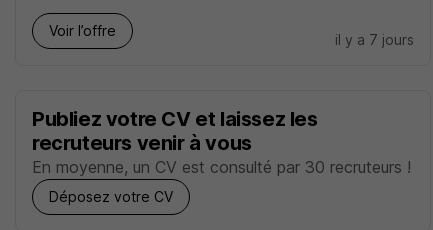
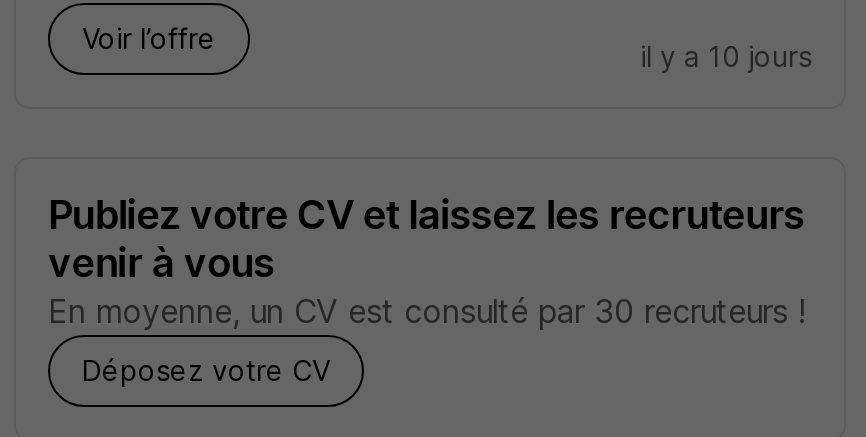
- il y a 7 jours
+ il y a 10 jours
